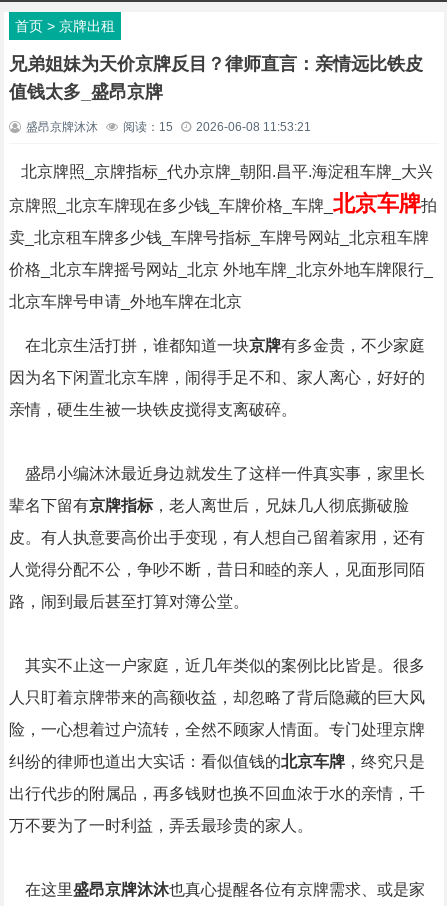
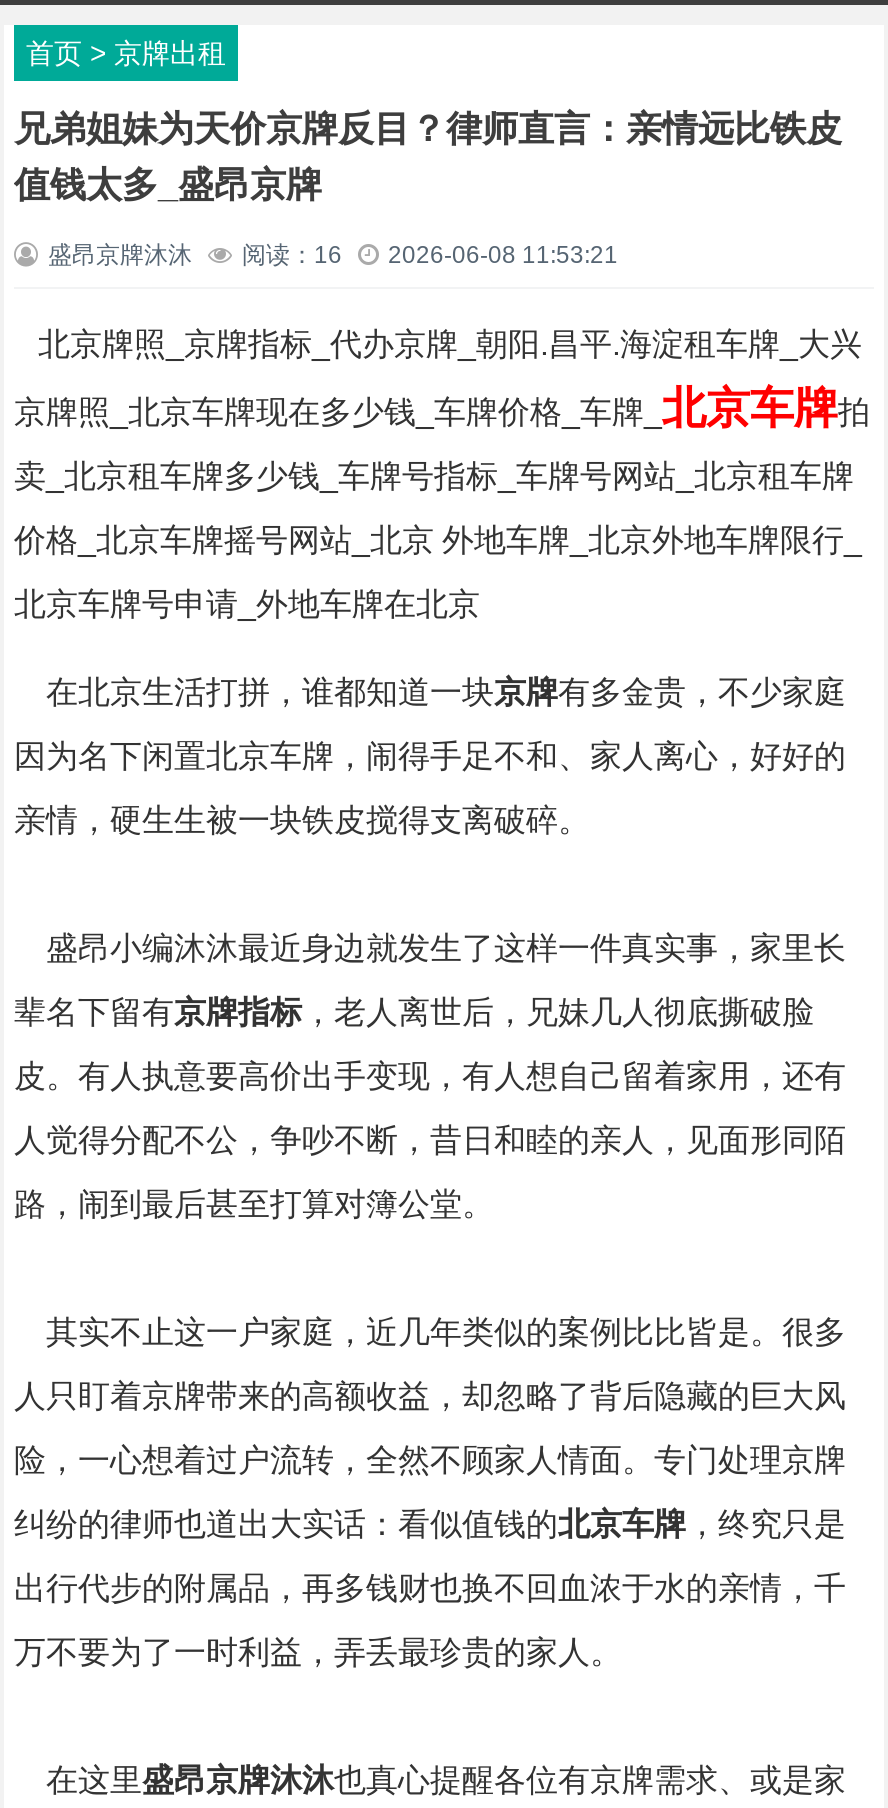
- 盛昂京牌沐沐 阅读：15 2026-06-08 11:53:21
+ 盛昂京牌沐沐 阅读：16 2026-06-08 11:53:21
